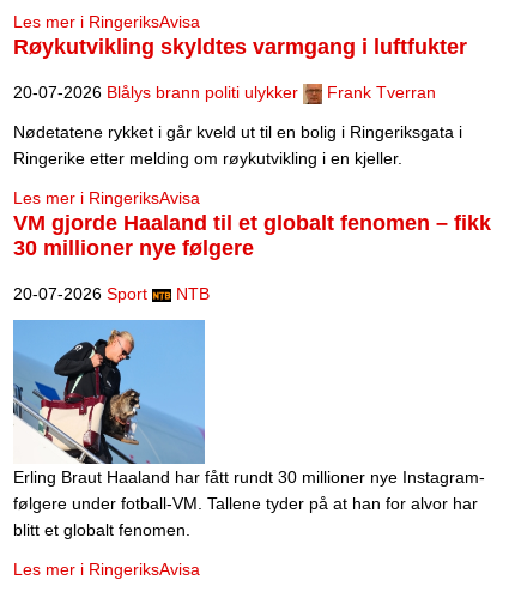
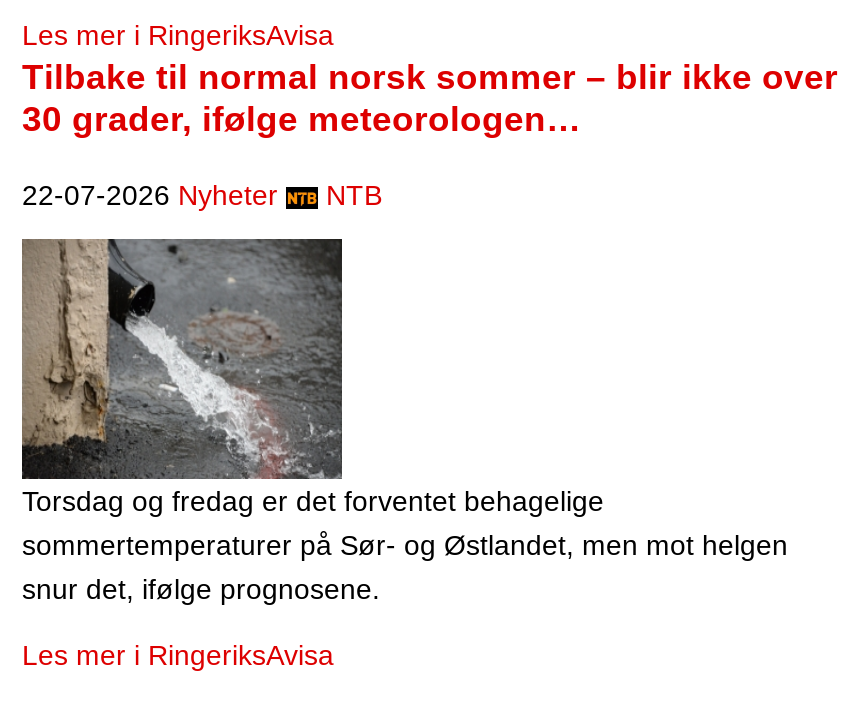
- Røykutvikling skyldtes varmgang i luftfukter
- 20-07-2026 Blålys brann politi ulykker
- Frank Tverran
- Nødetatene rykket i går kveld ut til en bolig i Ringeriksgata i
- Ringerike etter melding om røykutvikling i en kjeller.
- Les mer i RingeriksAvisa
- VM gjorde Haaland til et globalt fenomen – fikk
- 30 millioner nye følgere
- 20-07-2026 Sport
+ Tilbake til normal norsk sommer – blir ikke over
+ 30 grader, ifølge meteorologen…
+ 22-07-2026 Nyheter

- [image]
- Erling Braut Haaland har fått rundt 30 millioner nye Instagram-
- følgere under fotball-VM. Tallene tyder på at han for alvor har
- blitt et globalt fenomen.
+ [image]
+ Torsdag og fredag er det forventet behagelige
+ sommertemperaturer på Sør- og Østlandet, men mot helgen
+ snur det, ifølge prognosene.
